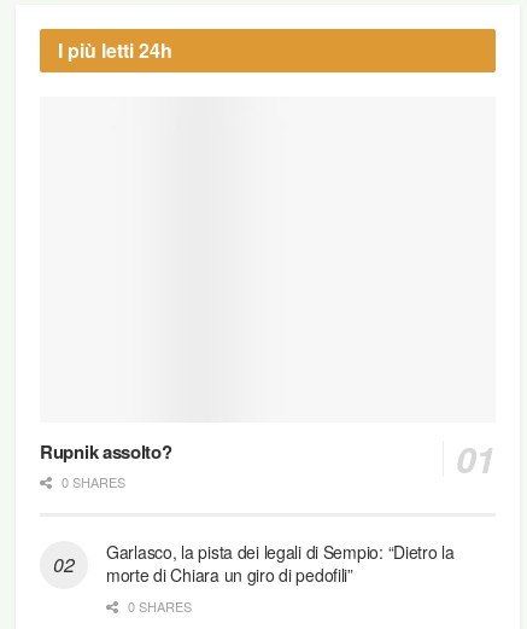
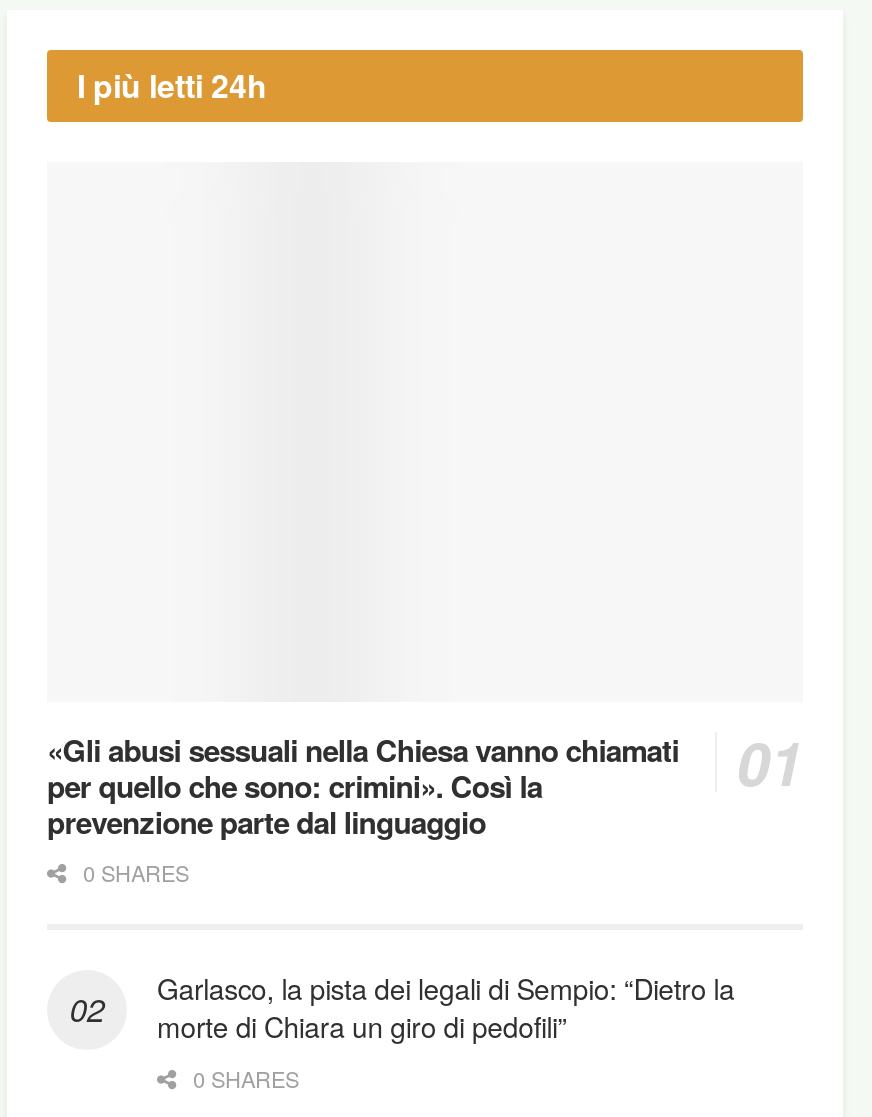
- Rupnik assolto?
+ «Gli abusi sessuali nella Chiesa vanno chiamati
+ per quello che sono: crimini». Così la
+ prevenzione parte dal linguaggio
